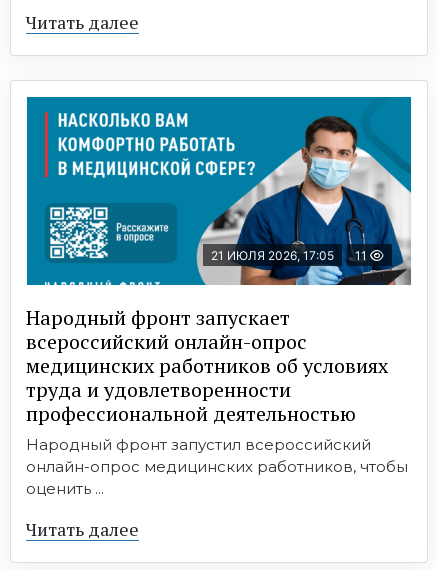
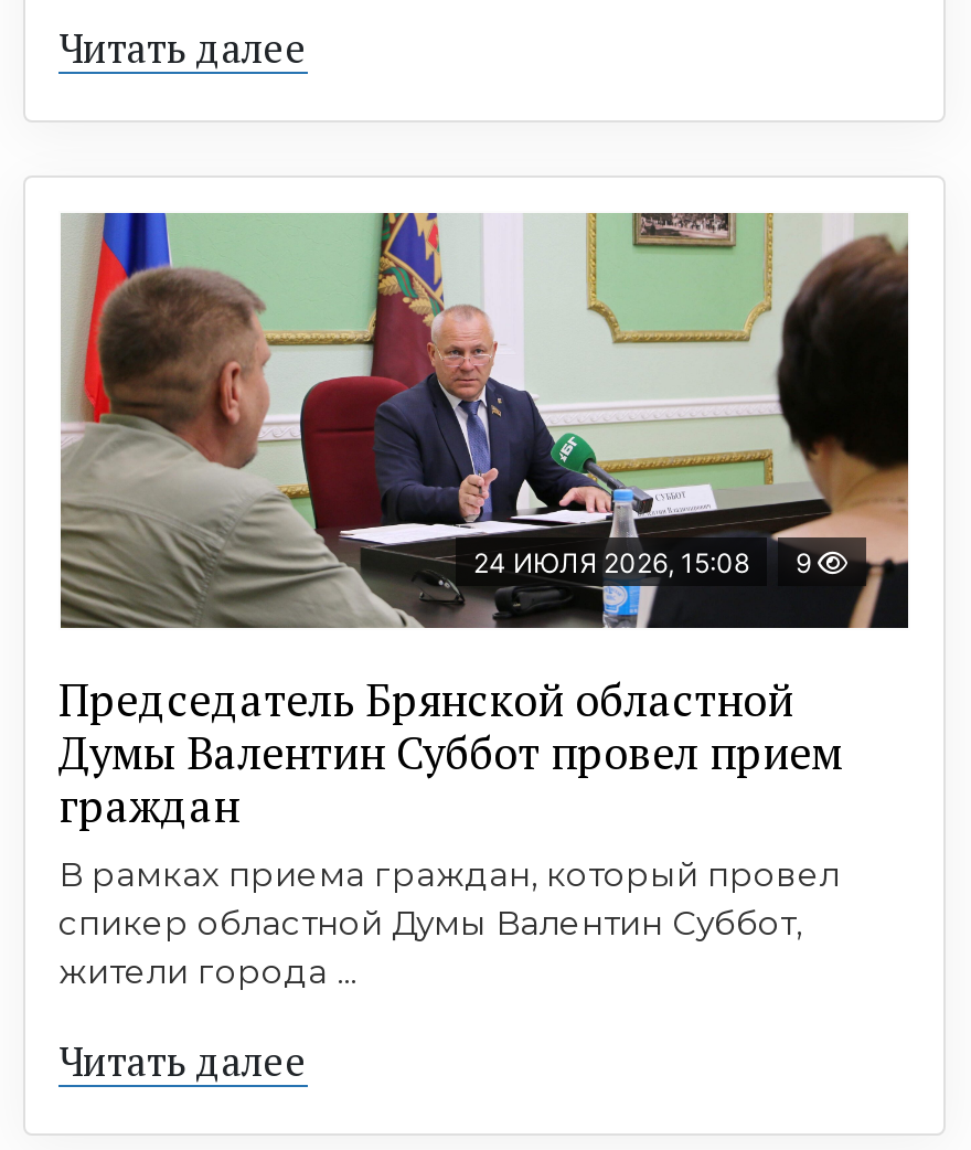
- [image]
- 21 ИЮЛЯ 2026, 17:05
- 11
+ [image]
+ 24 ИЮЛЯ 2026, 15:08
+ 9

- Народный фронт запускает
- всероссийский онлайн-опрос
- медицинских работников об условиях
- труда и удовлетворенности
- профессиональной деятельностью
- Народный фронт запустил всероссийский
- онлайн-опрос медицинских работников, чтобы
- оценить ...
+ Председатель Брянской областной
+ Думы Валентин Суббот провел прием
+ граждан
+ В рамках приема граждан, который провел
+ спикер областной Думы Валентин Суббот,
+ жители города ...
